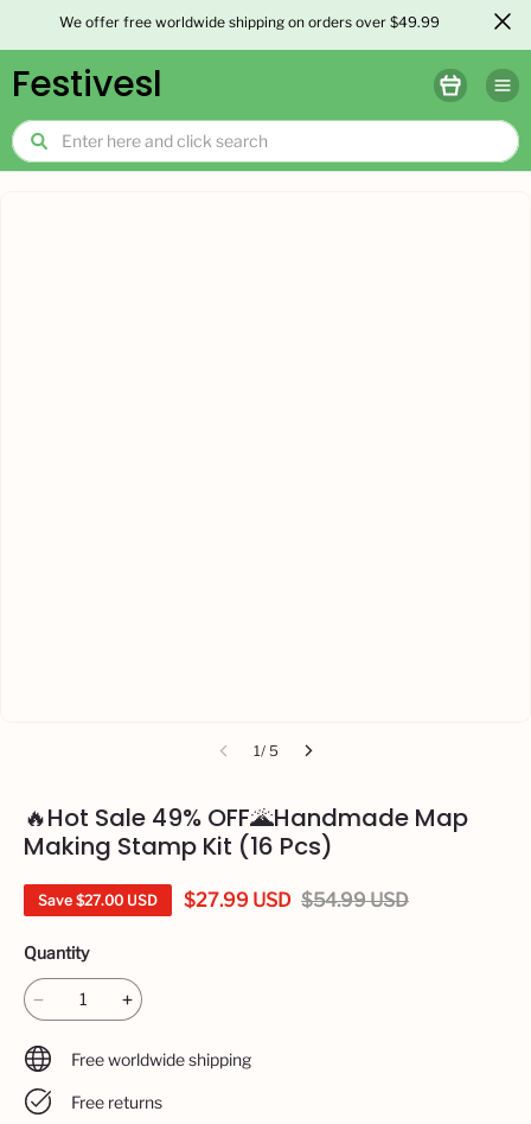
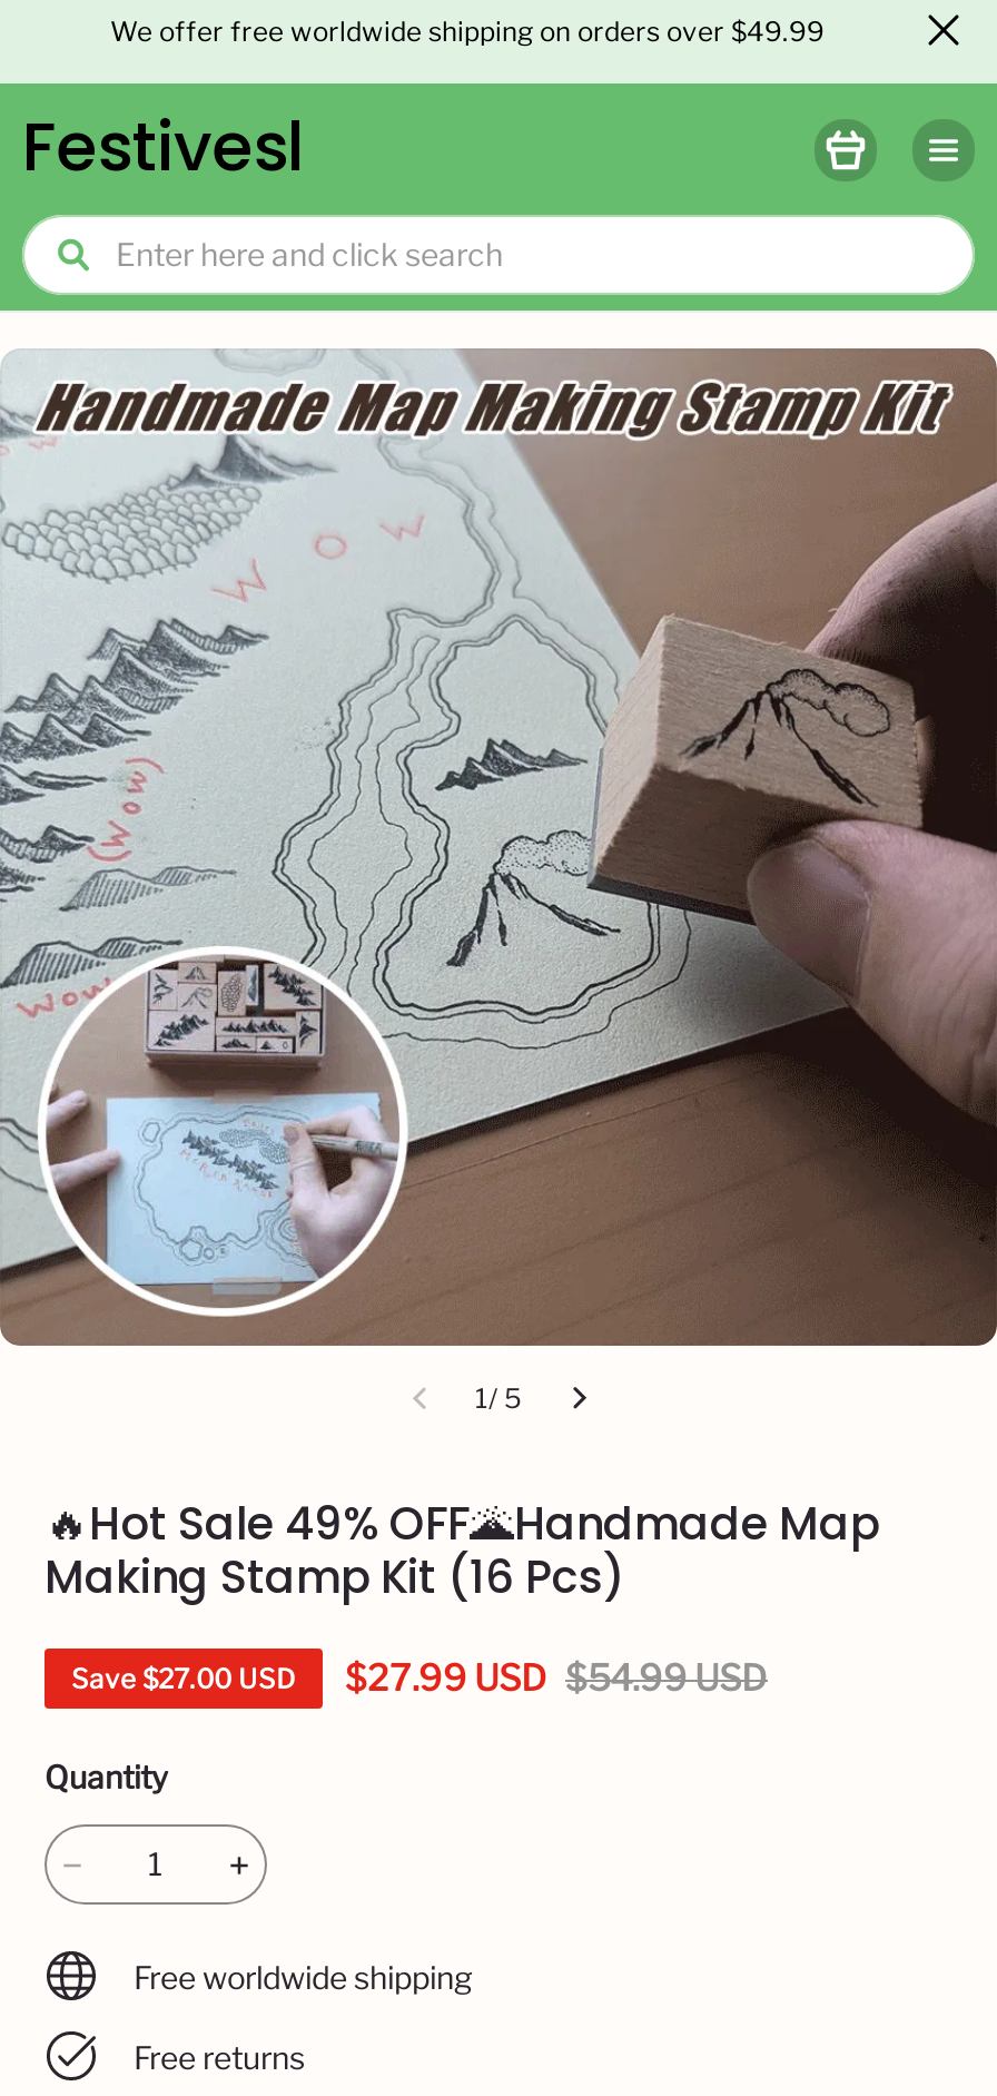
+ [image]
